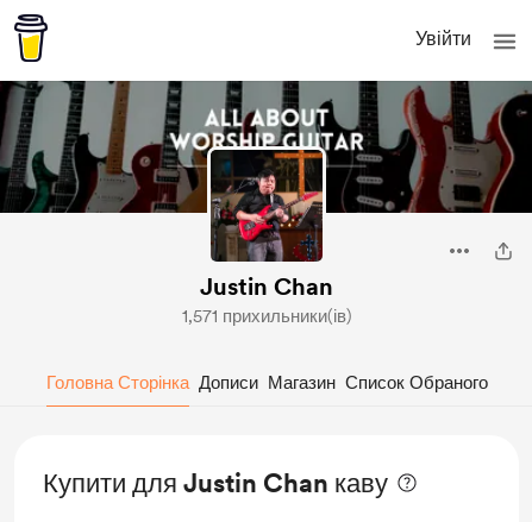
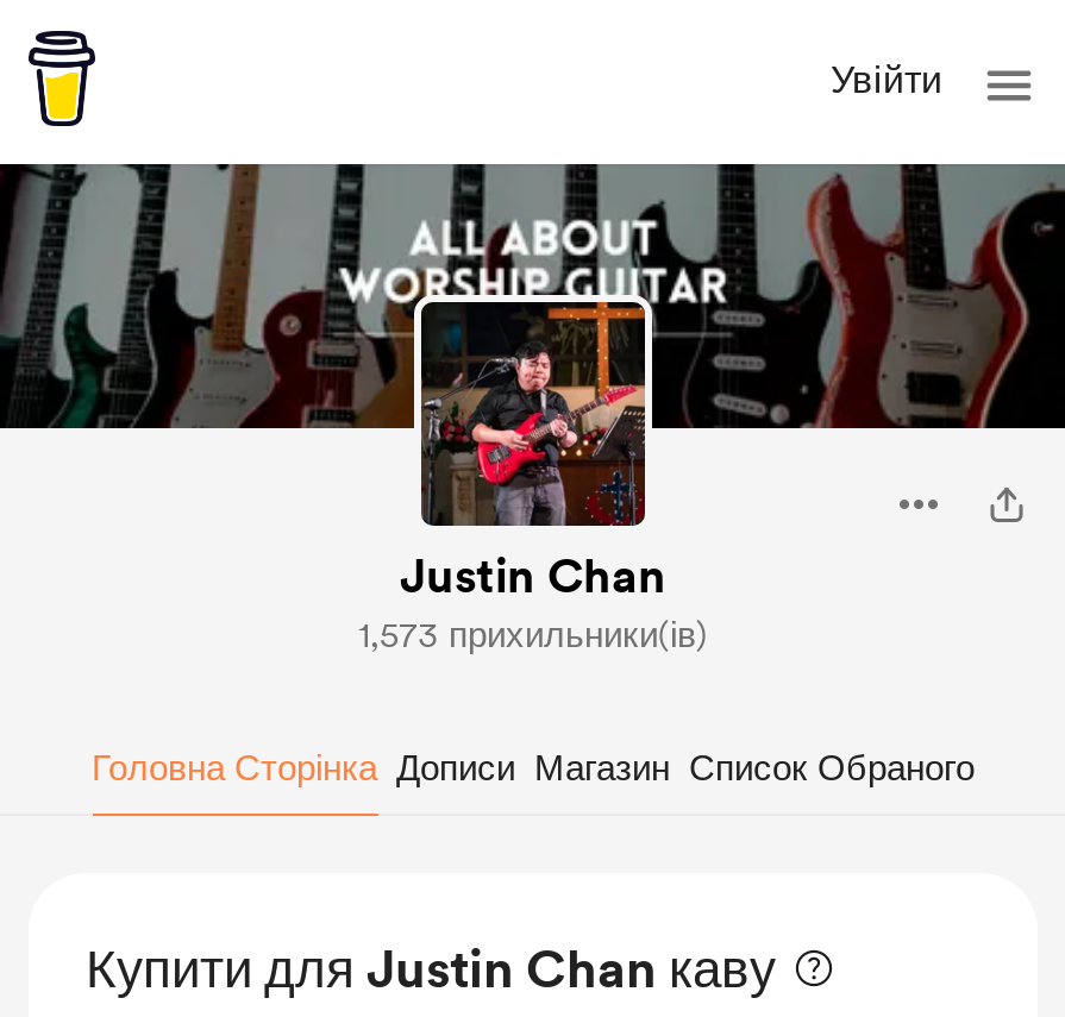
- 1,571 прихильники(ів)
+ 1,573 прихильники(ів)
